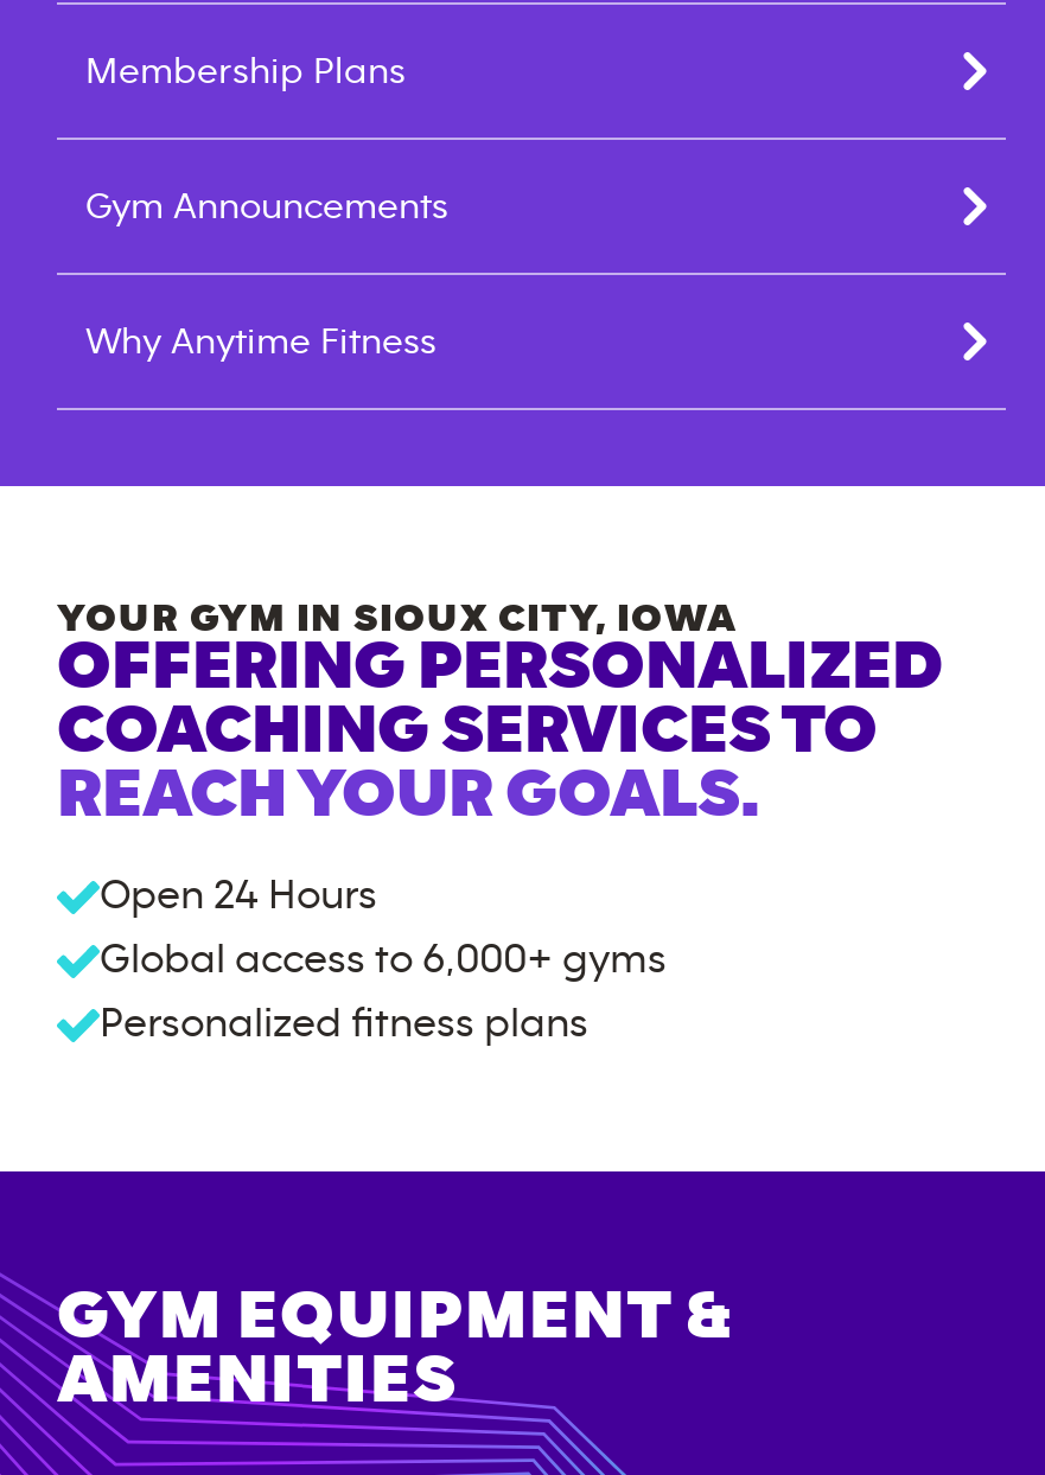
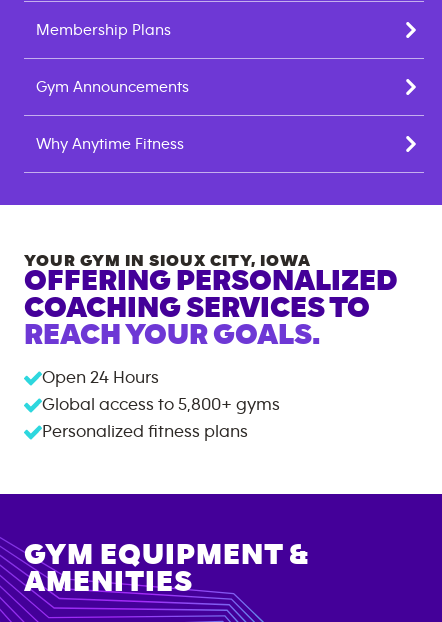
- Global access to 6,000+ gyms
+ Global access to 5,800+ gyms
